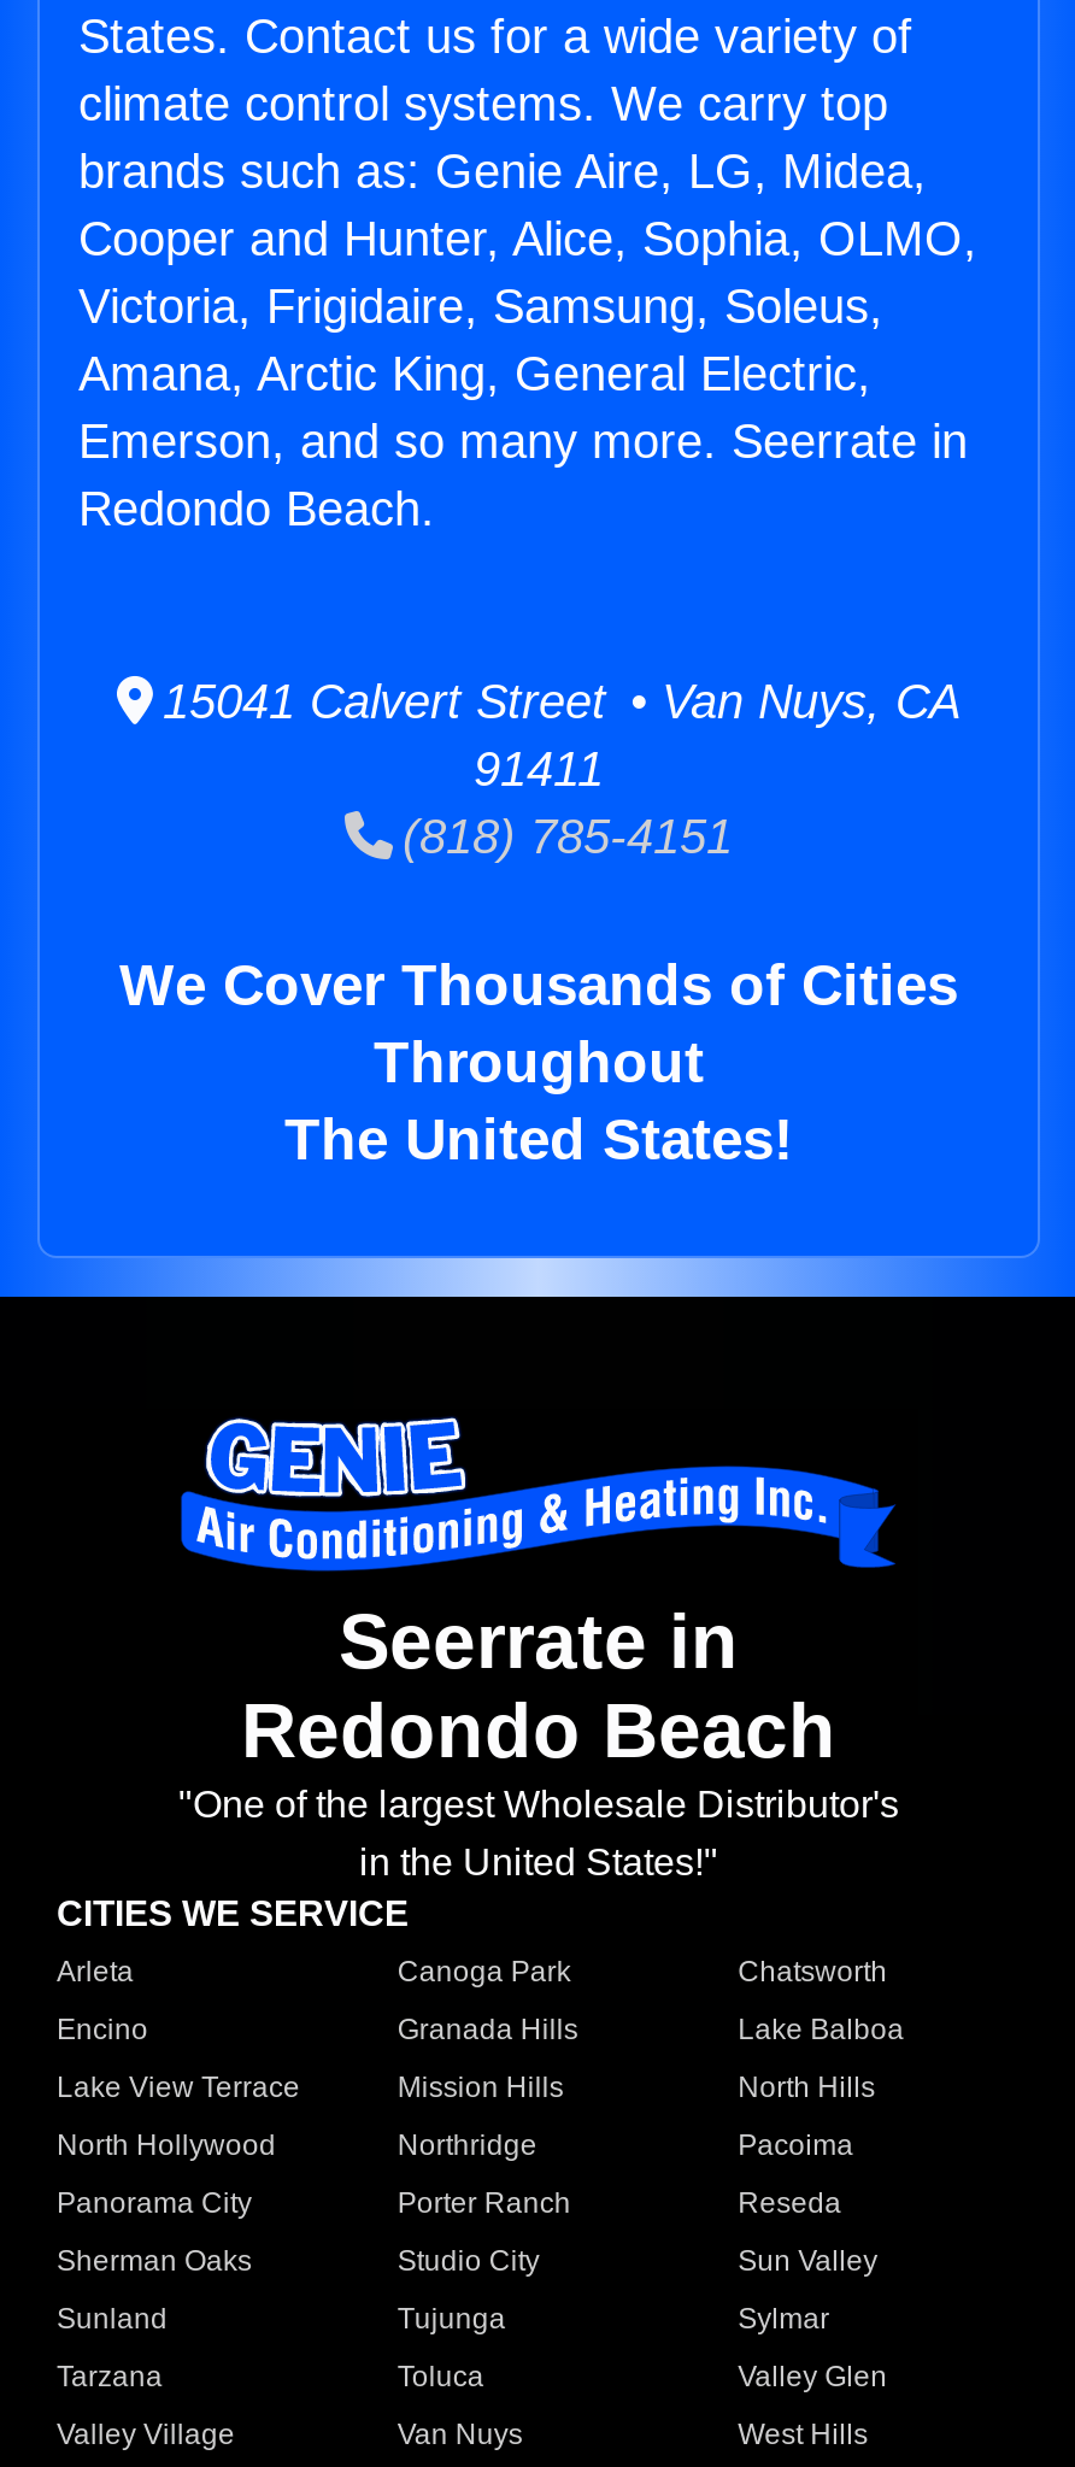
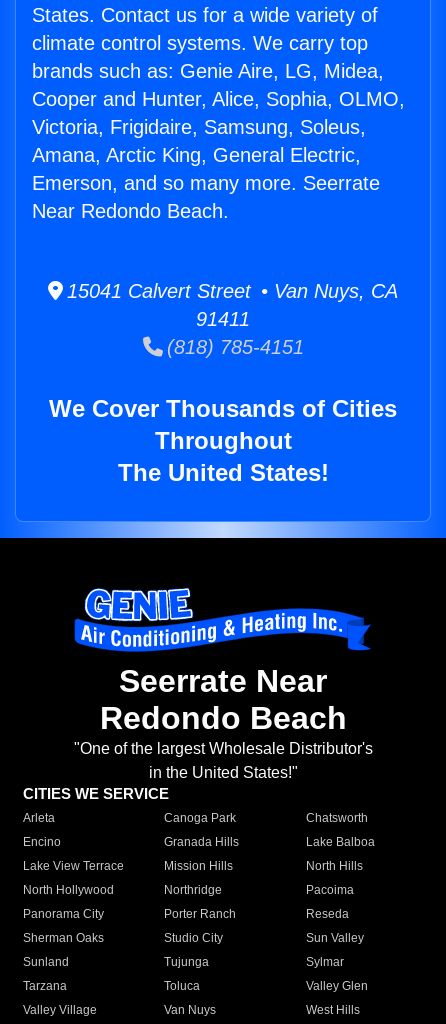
- Emerson, and so many more. Seerrate in
- Redondo Beach.
+ Emerson, and so many more. Seerrate
+ Near Redondo Beach.

- Seerrate in
+ Seerrate Near
